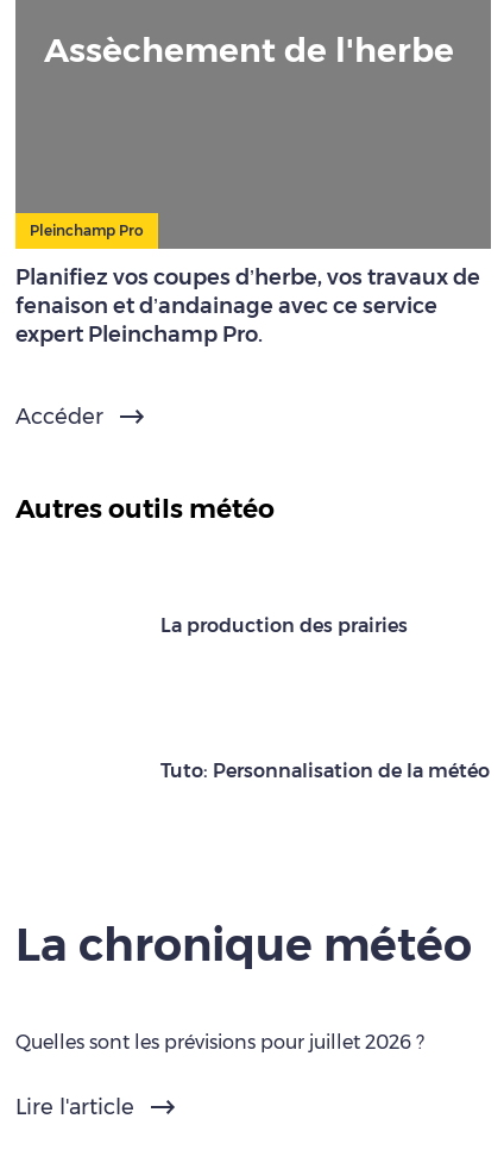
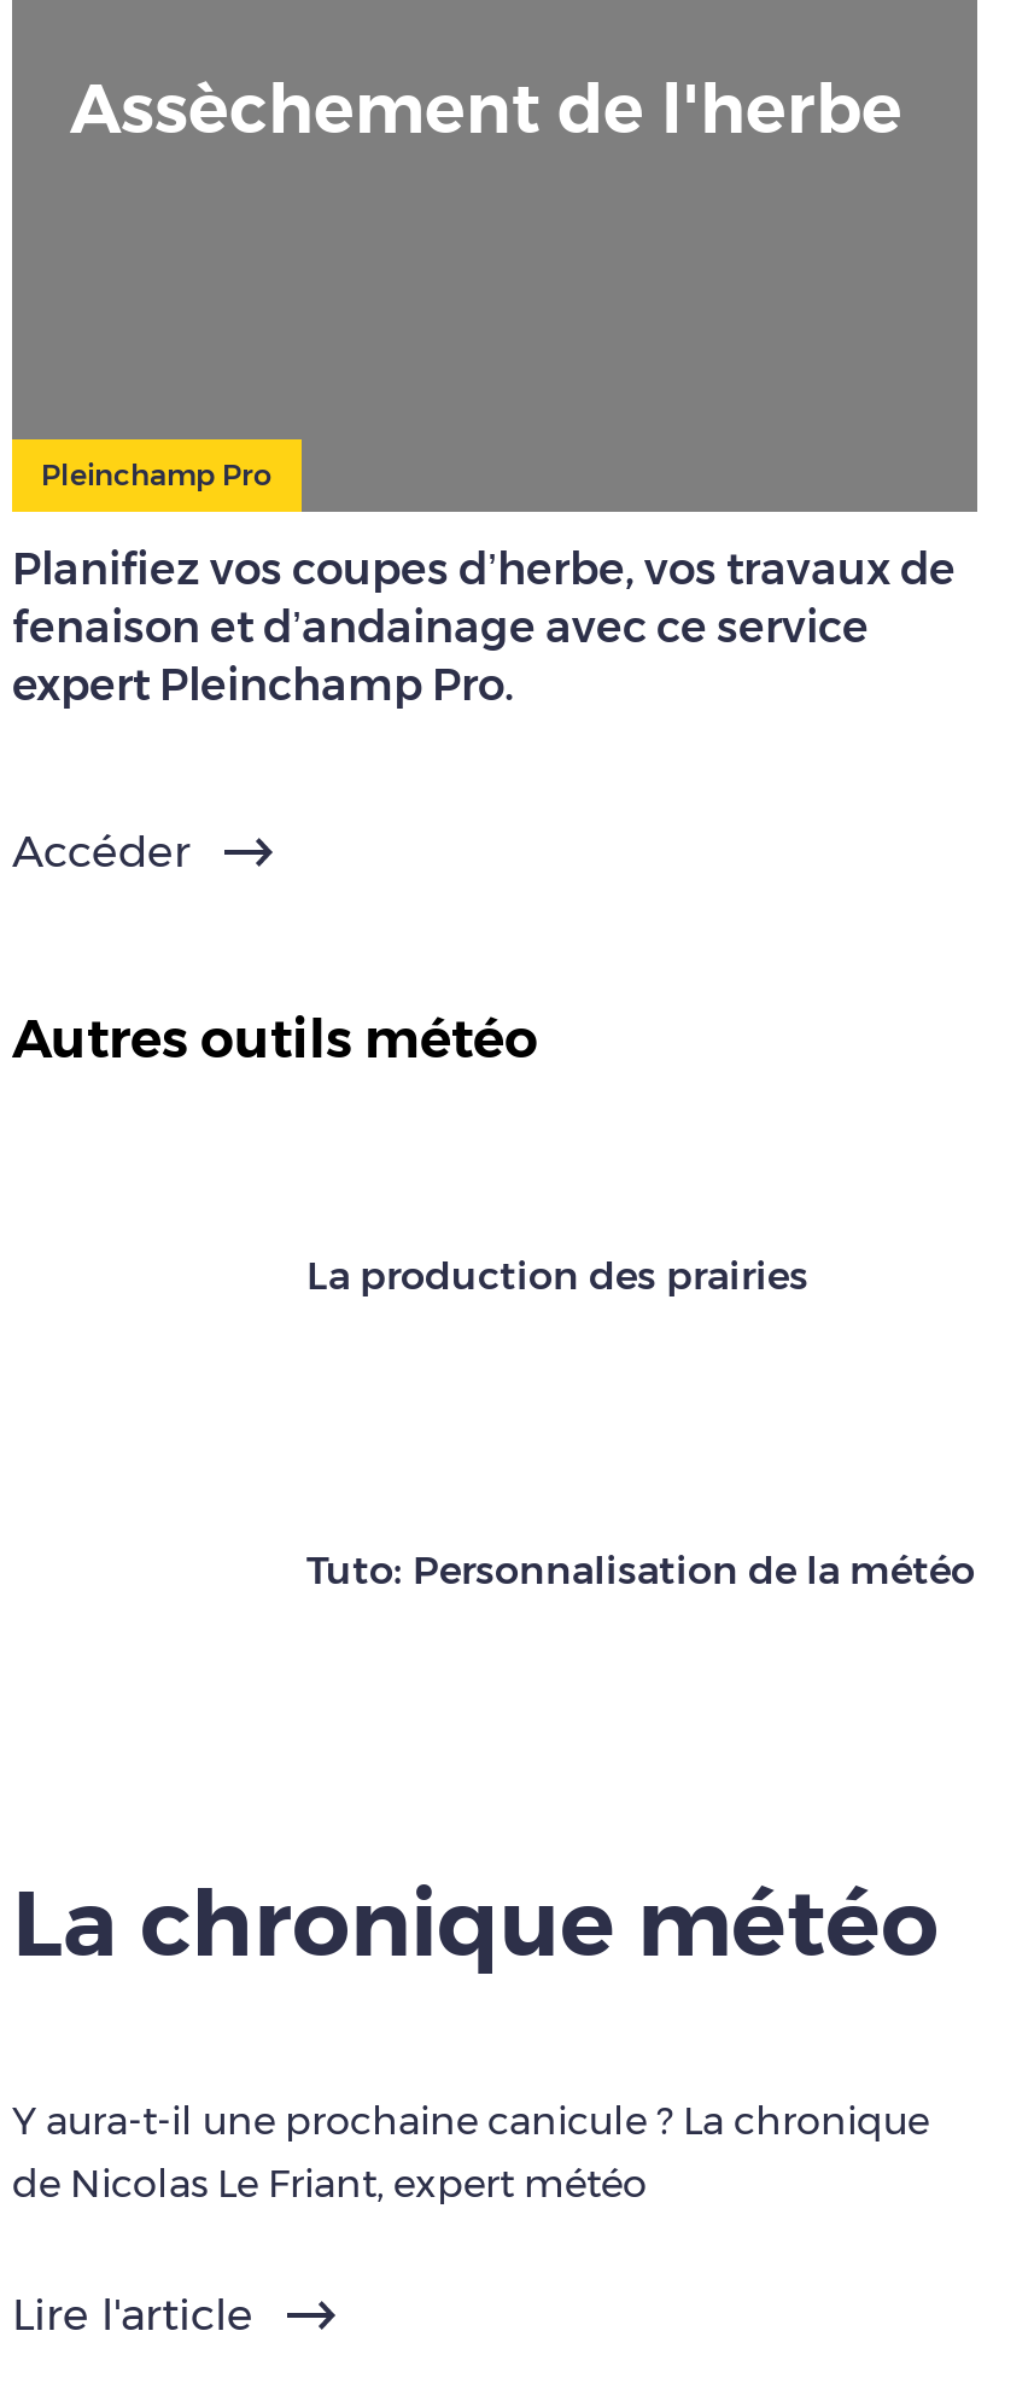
- Quelles sont les prévisions pour juillet 2026 ?
+ Y aura-t-il une prochaine canicule ? La chronique
+ de Nicolas Le Friant, expert météo
